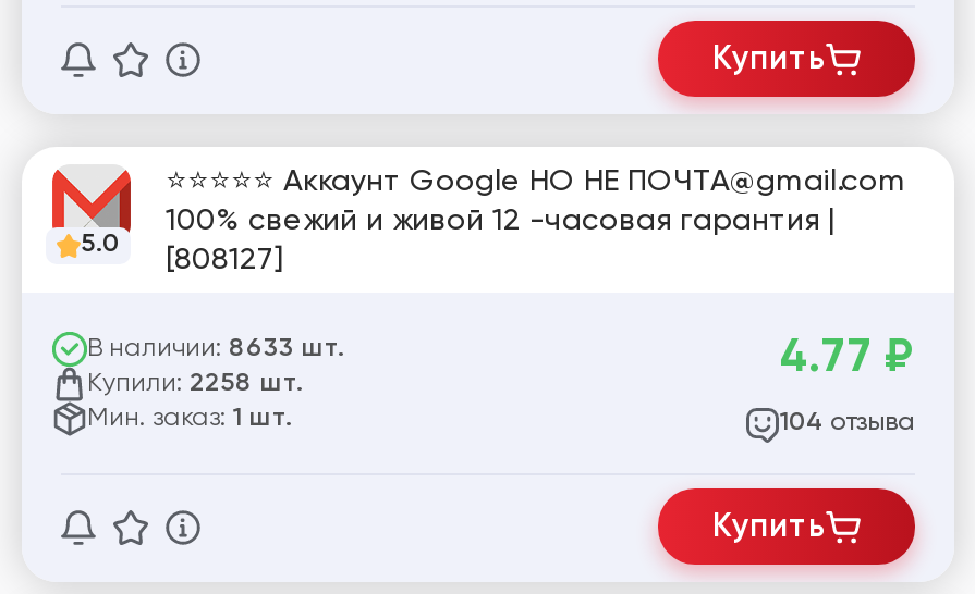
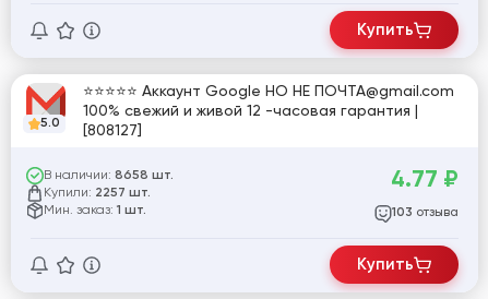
- В наличии: 8633 шт.
+ В наличии: 8658 шт.

- Купили: 2258 шт.
+ Купили: 2257 шт.

- 104 отзыва
+ 103 отзыва
